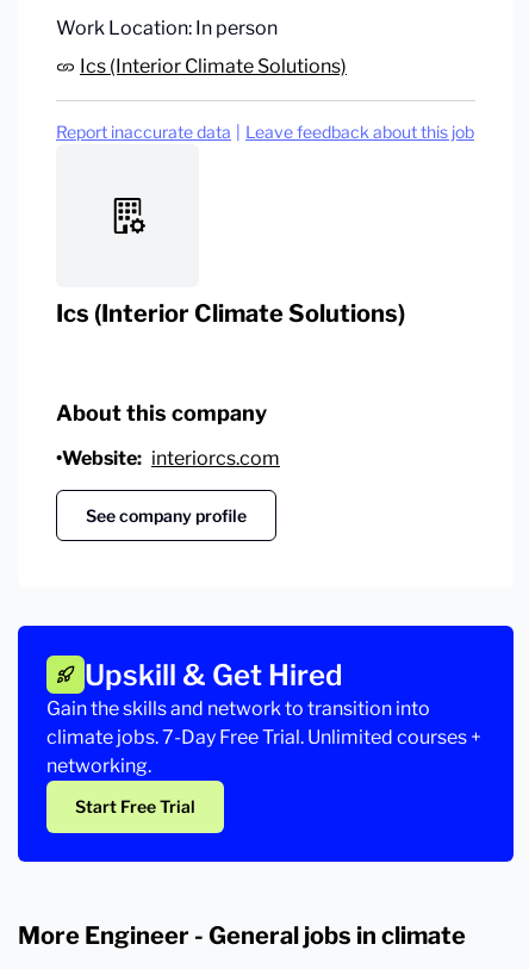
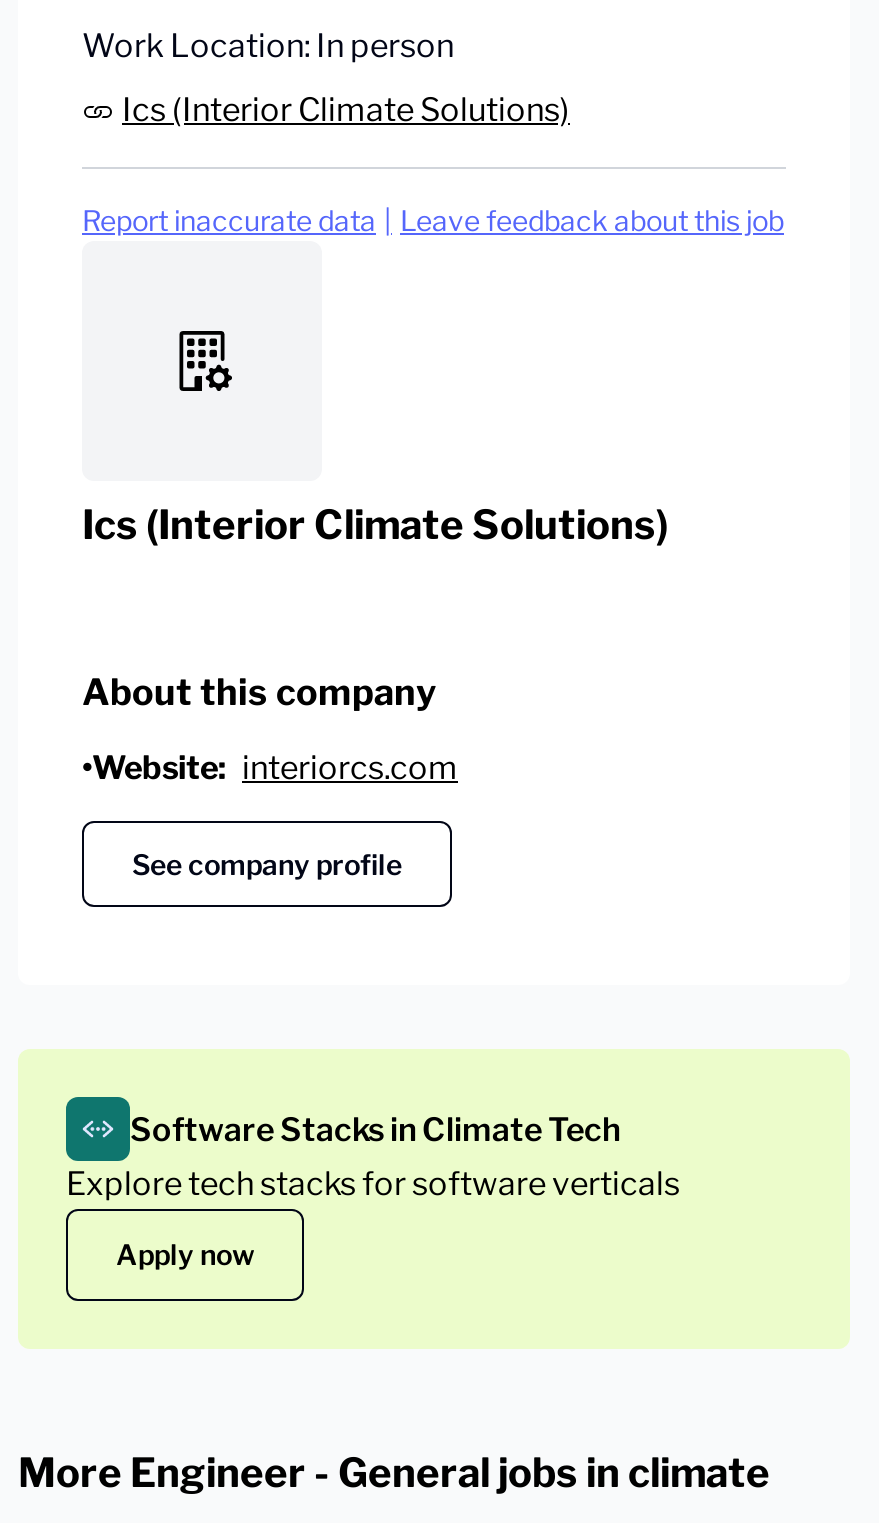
- [image]
- Upskill & Get Hired
- Gain the skills and network to transition into
- climate jobs. 7-Day Free Trial. Unlimited courses +
- networking.
+ [image]
+ Software Stacks in Climate Tech
+ Explore tech stacks for software verticals

- Start Free Trial
+ Apply now
